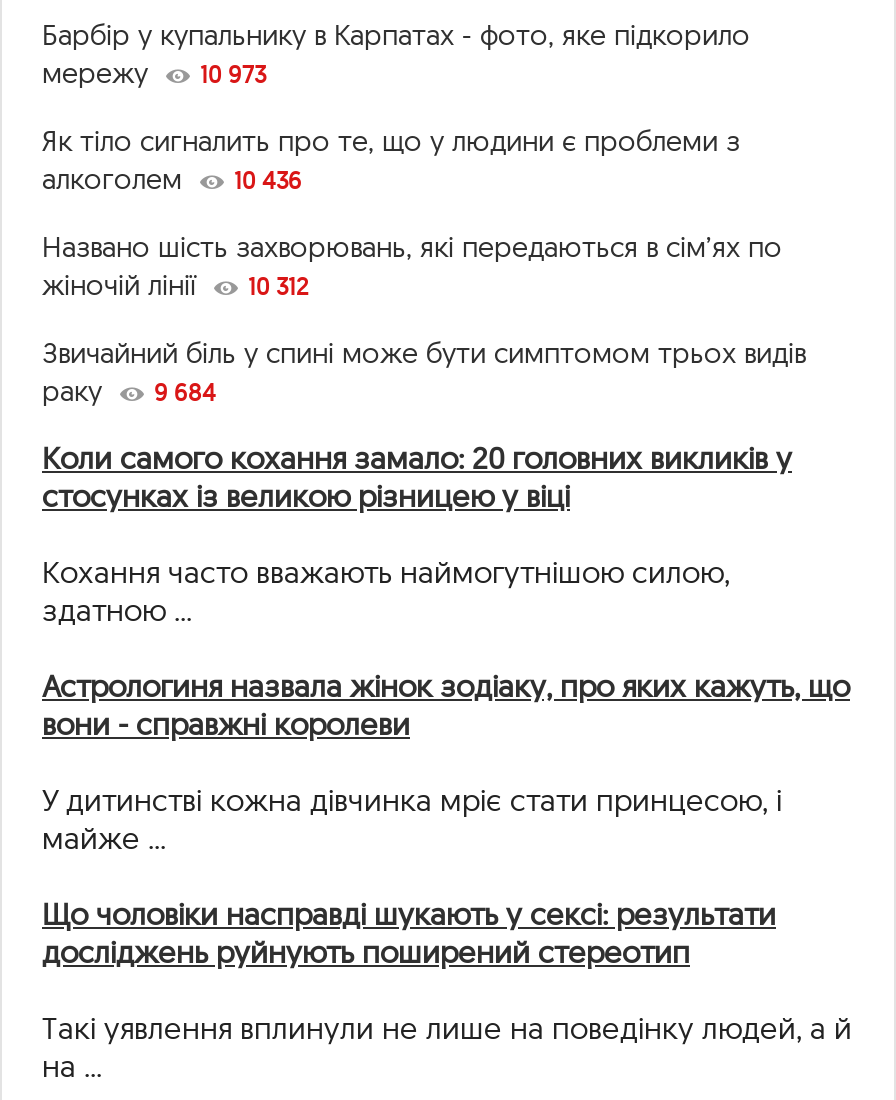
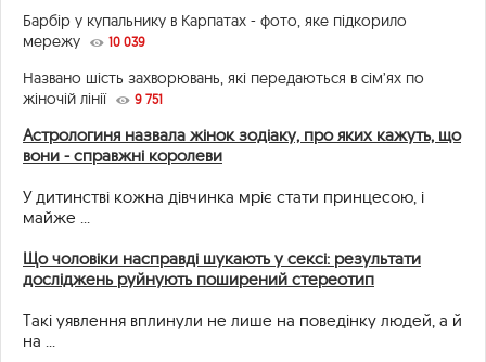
- 10 973
- Як тіло сигналить про те, що у людини є проблеми з
- алкоголем
- 10 436
+ 10 039

- 10 312
- Звичайний біль у спині може бути симптомом трьох видів
- раку
- 9 684
- Коли самого кохання замало: 20 головних викликів у
- стосунках із великою різницею у віці
- Кохання часто вважають наймогутнішою силою,
- здатною ...
+ 9 751
